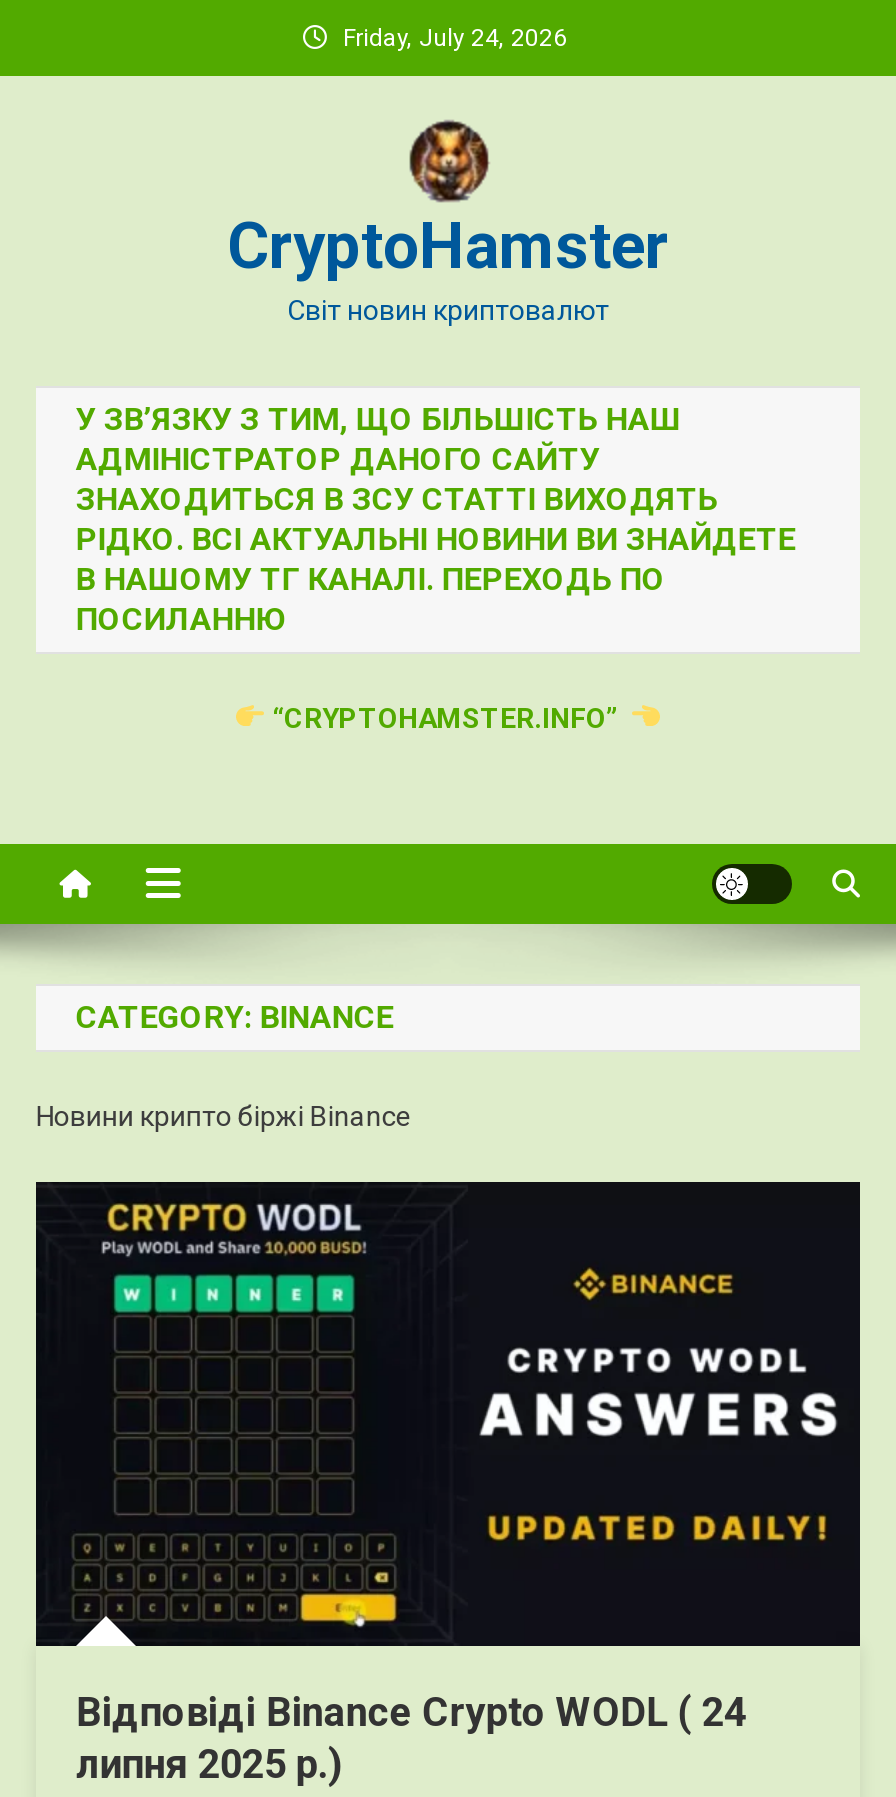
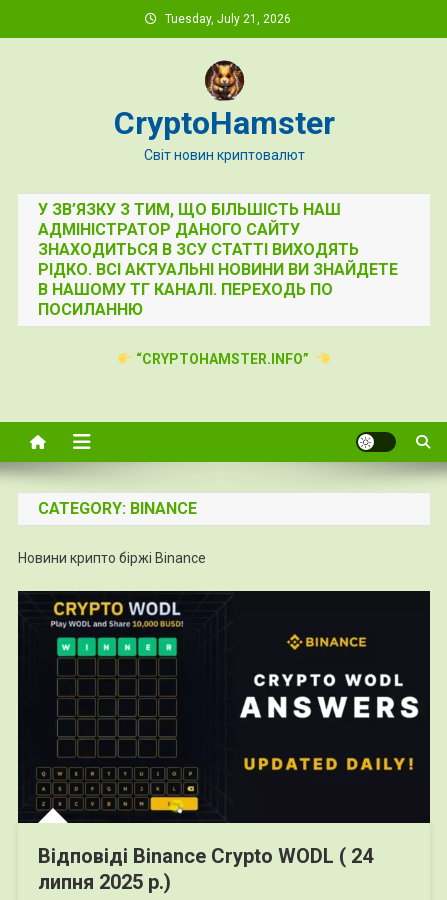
- Friday, July 24, 2026
+ Tuesday, July 21, 2026
